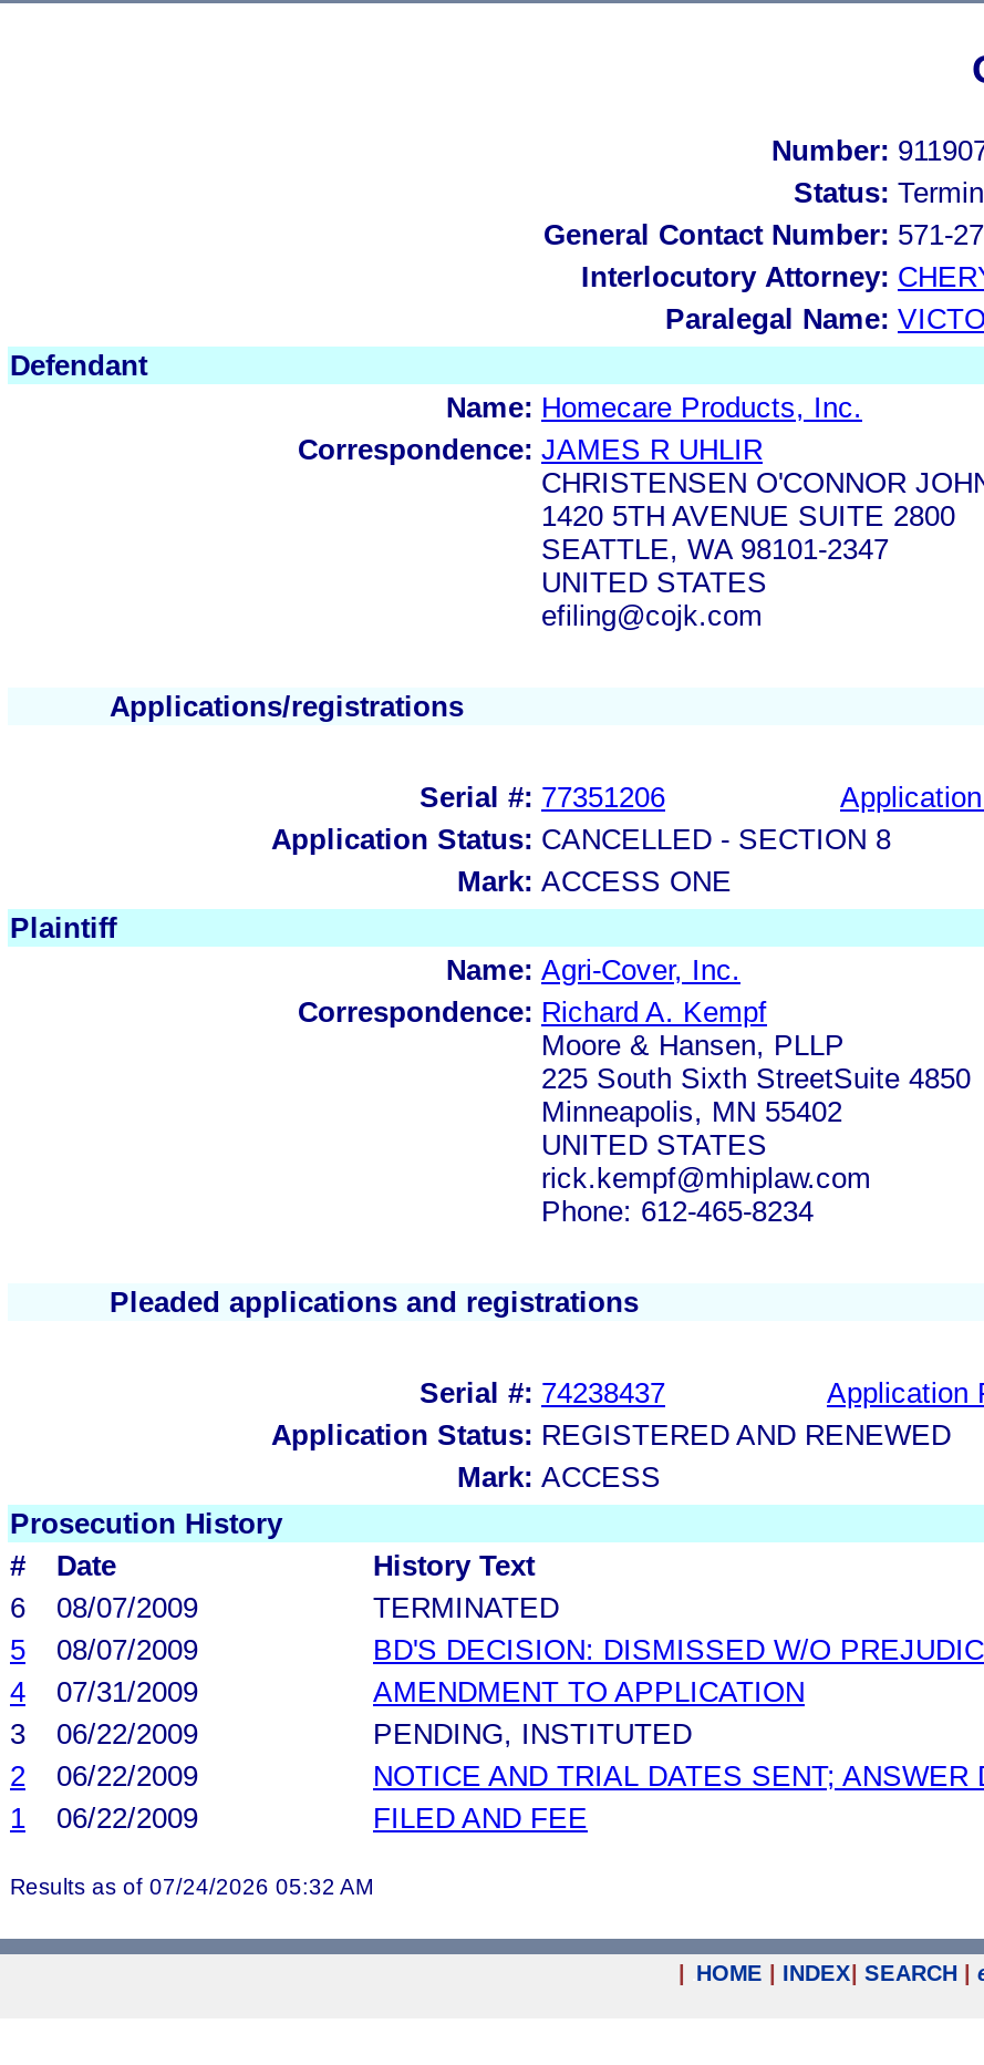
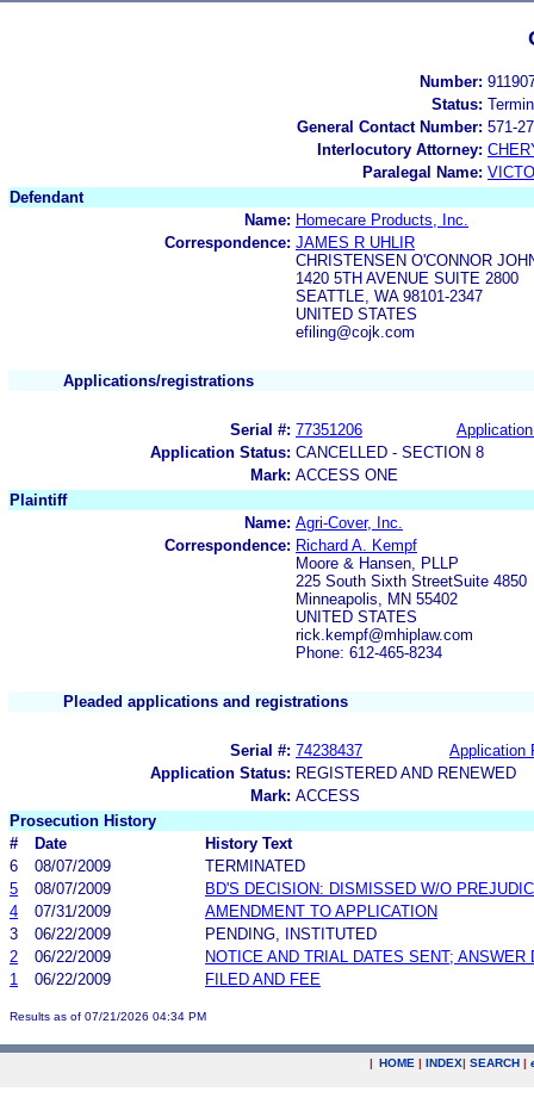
- Results as of 07/24/2026 05:32 AM
+ Results as of 07/21/2026 04:34 PM
